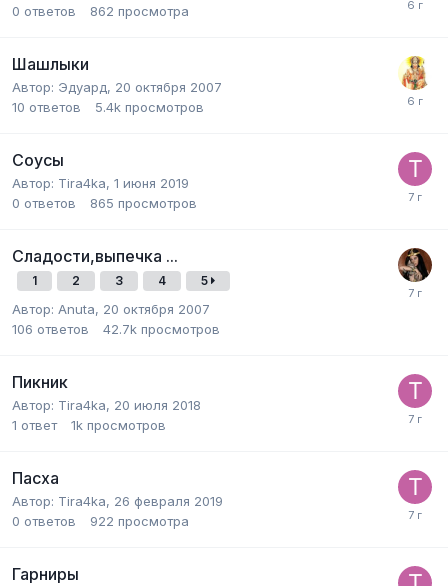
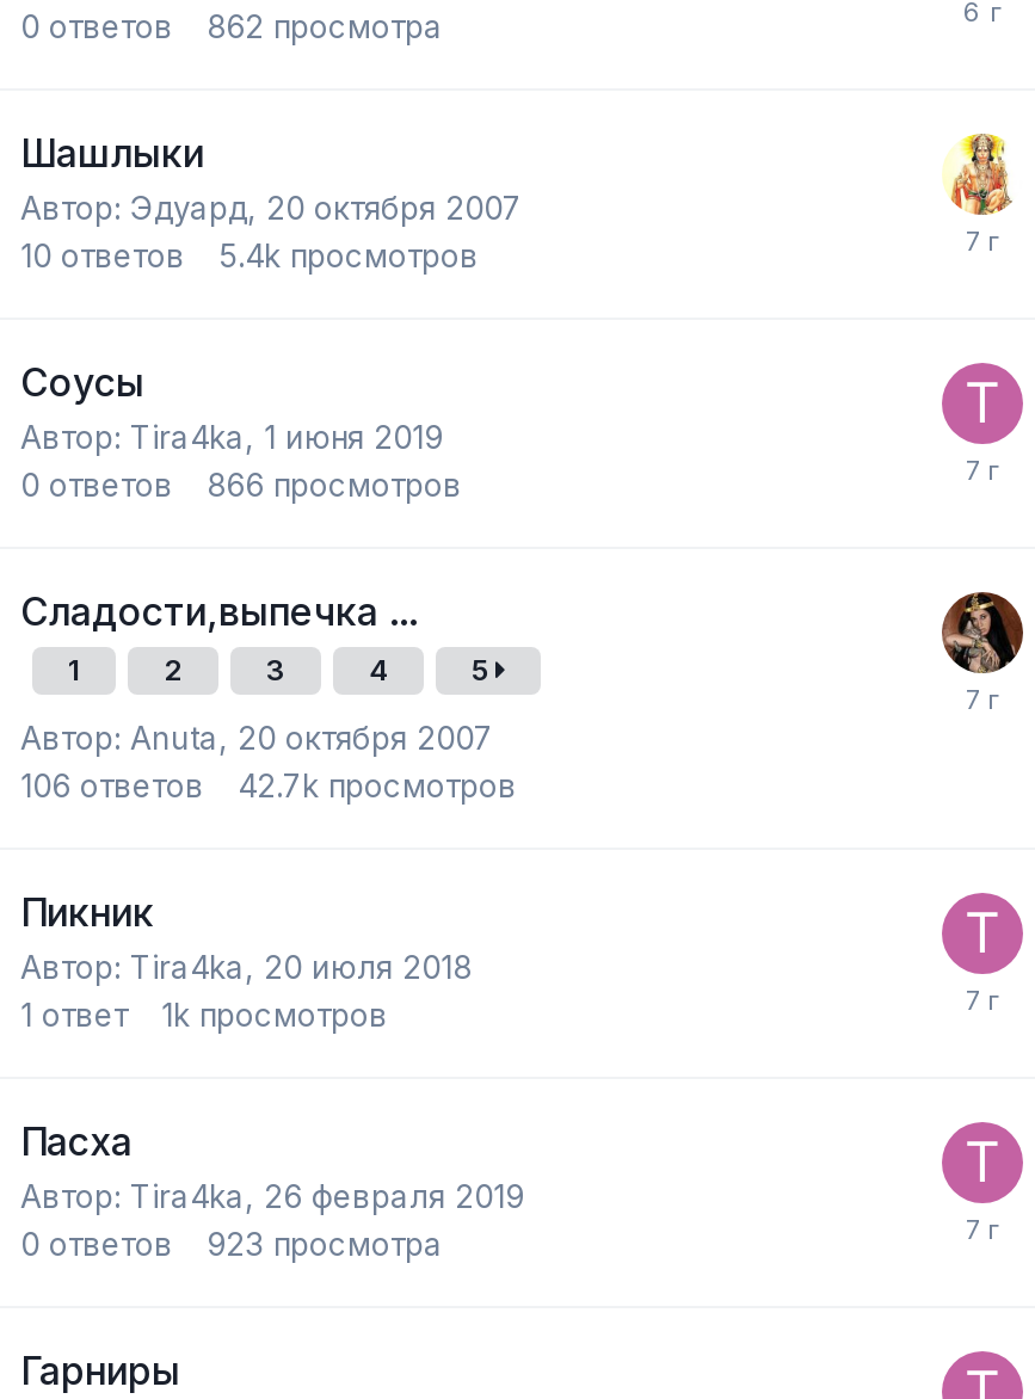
- 0 ответов 865 просмотров
+ 0 ответов 866 просмотров

- 0 ответов 922 просмотра
+ 0 ответов 923 просмотра
